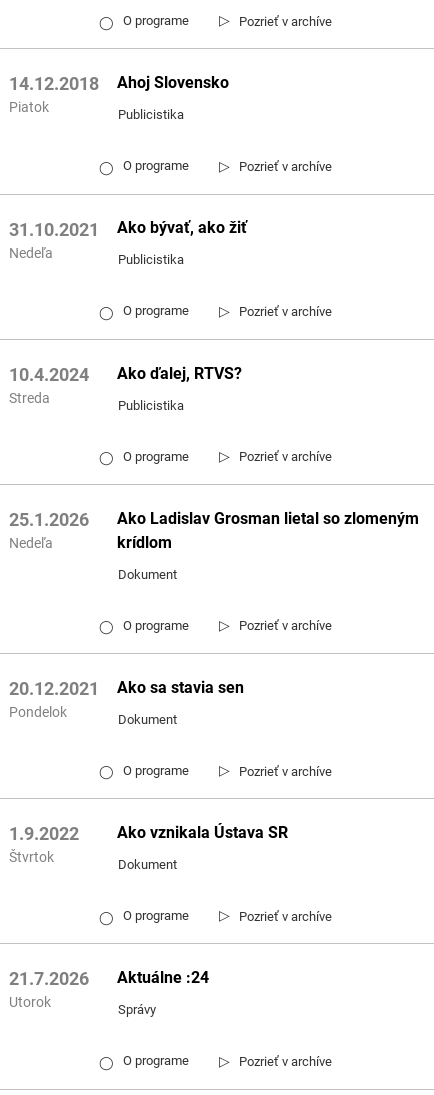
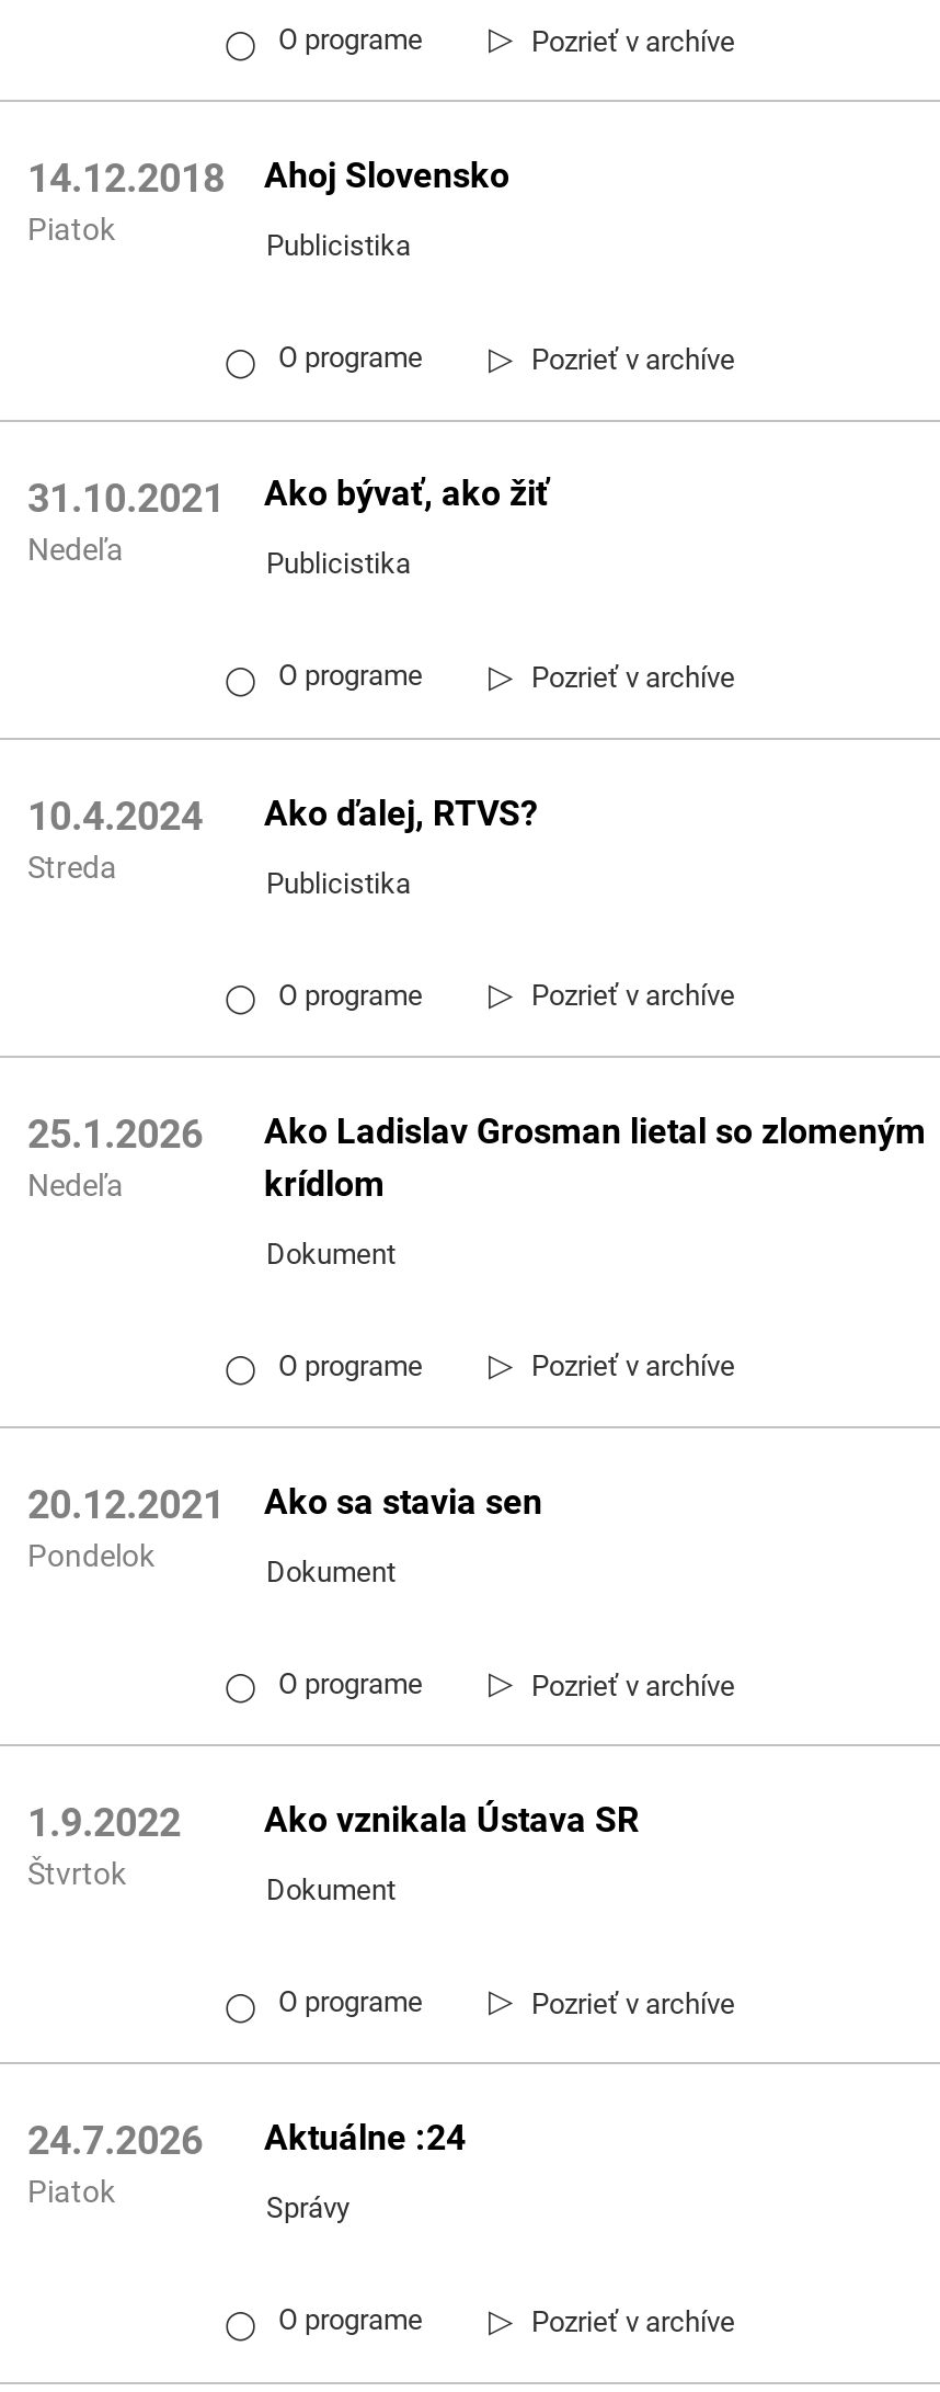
- 21.7.2026 Aktuálne :24
+ 24.7.2026 Aktuálne :24

- Utorok
+ Piatok
